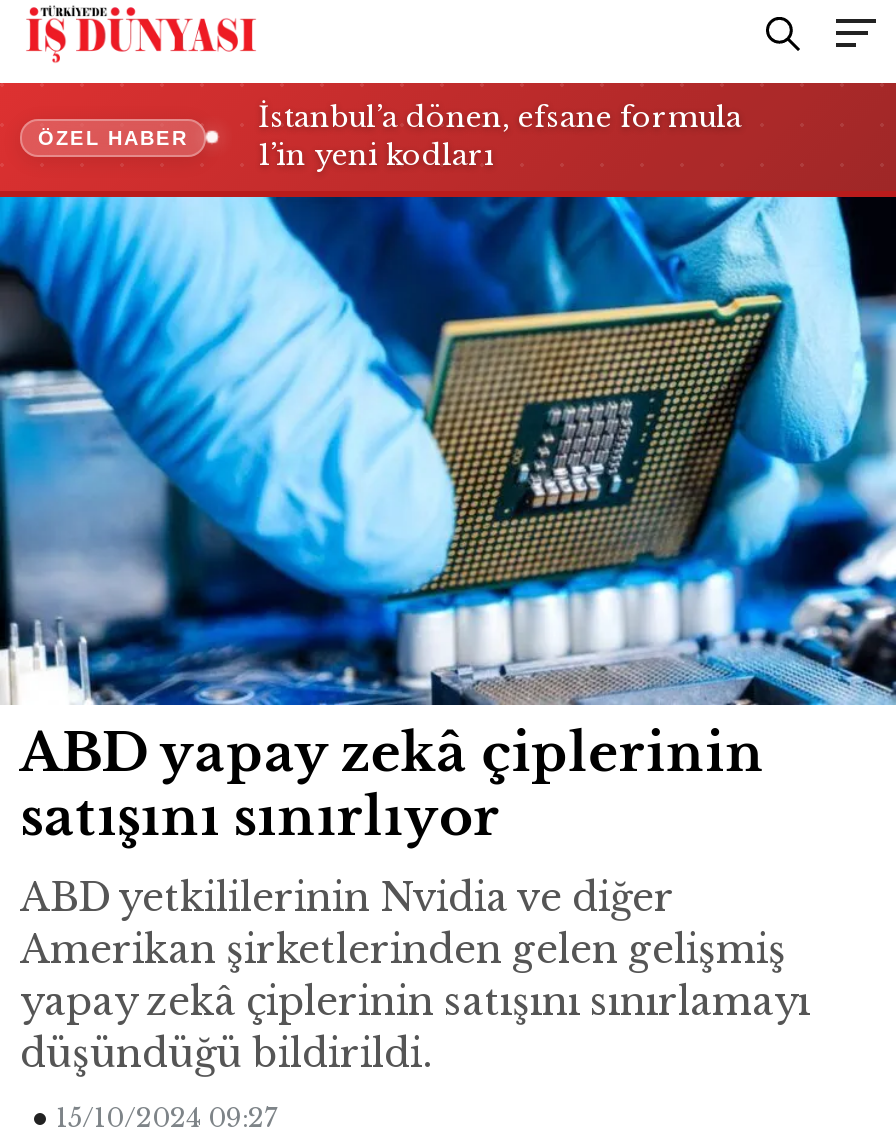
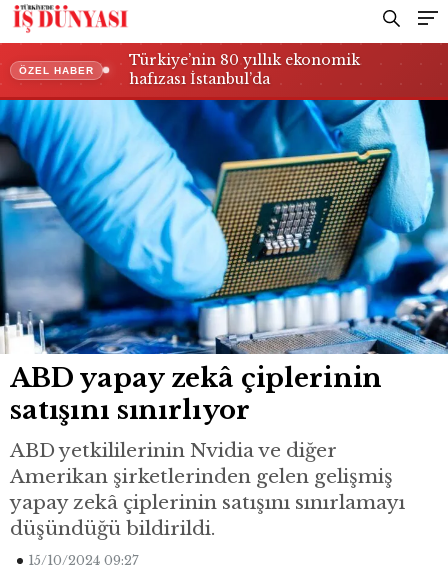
- İstanbul’a dönen, efsane formula
- 1’in yeni kodları
+ Türkiye’nin 80 yıllık ekonomik
+ hafızası İstanbul’da
